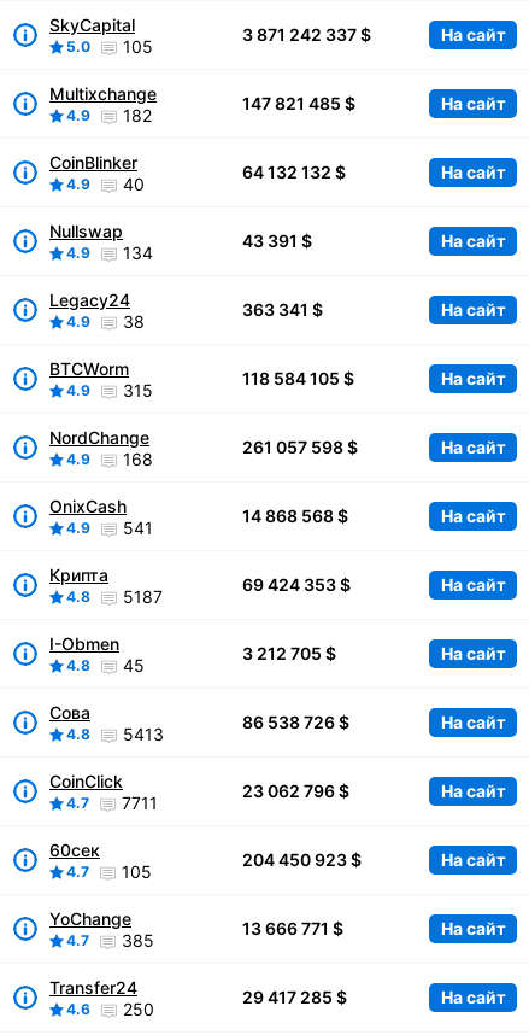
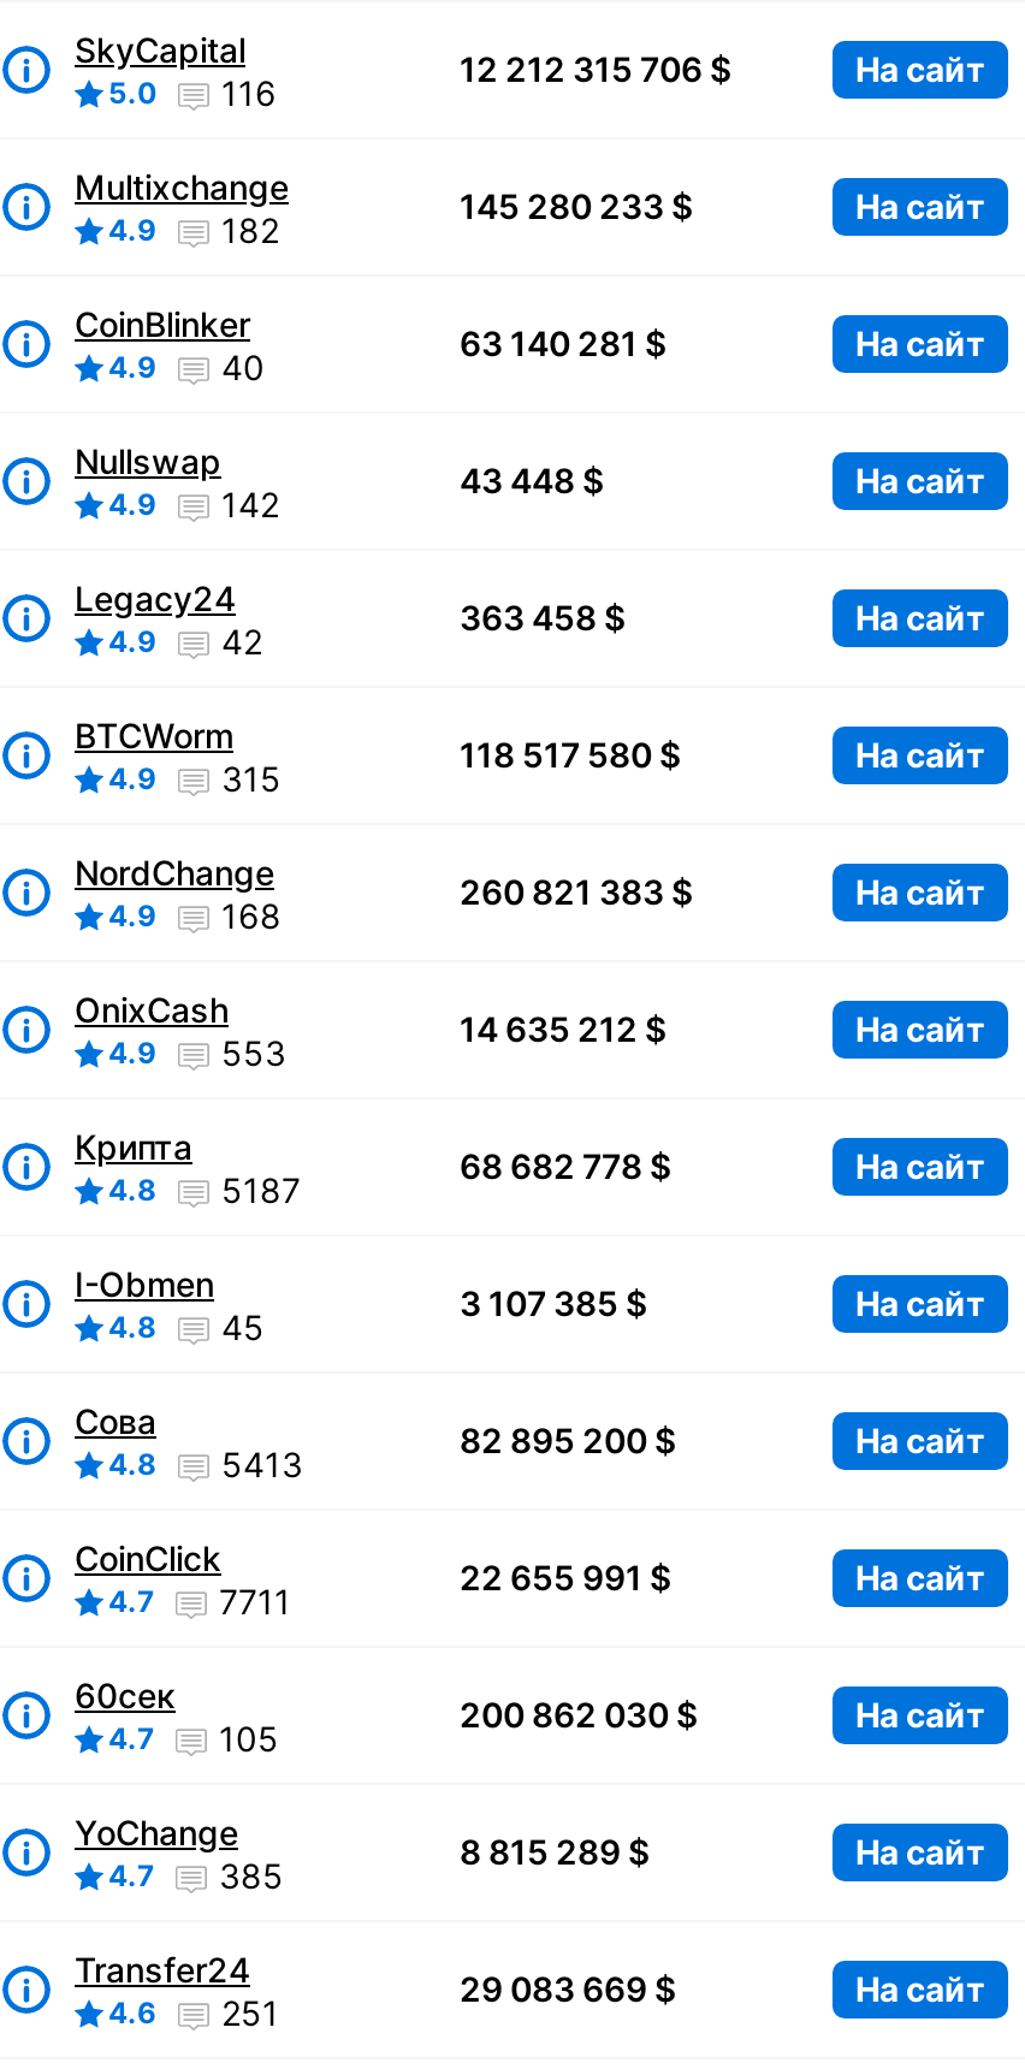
- 3 871 242 337 $
+ 12 212 315 706 $

- 5.0 105
+ 5.0 116

- 147 821 485 $
+ 145 280 233 $

- 64 132 132 $
+ 63 140 281 $

- 43 391 $
+ 43 448 $

- 4.9 134
+ 4.9 142

- 363 341 $
+ 363 458 $

- 4.9 38
+ 4.9 42

- 118 584 105 $
+ 118 517 580 $

- 261 057 598 $
+ 260 821 383 $

- 14 868 568 $
+ 14 635 212 $

- 4.9 541
+ 4.9 553

- 69 424 353 $
+ 68 682 778 $

- 3 212 705 $
+ 3 107 385 $

- 86 538 726 $
+ 82 895 200 $

- 23 062 796 $
+ 22 655 991 $

- 204 450 923 $
+ 200 862 030 $

- 13 666 771 $
+ 8 815 289 $

- 29 417 285 $
+ 29 083 669 $

- 4.6 250
+ 4.6 251
